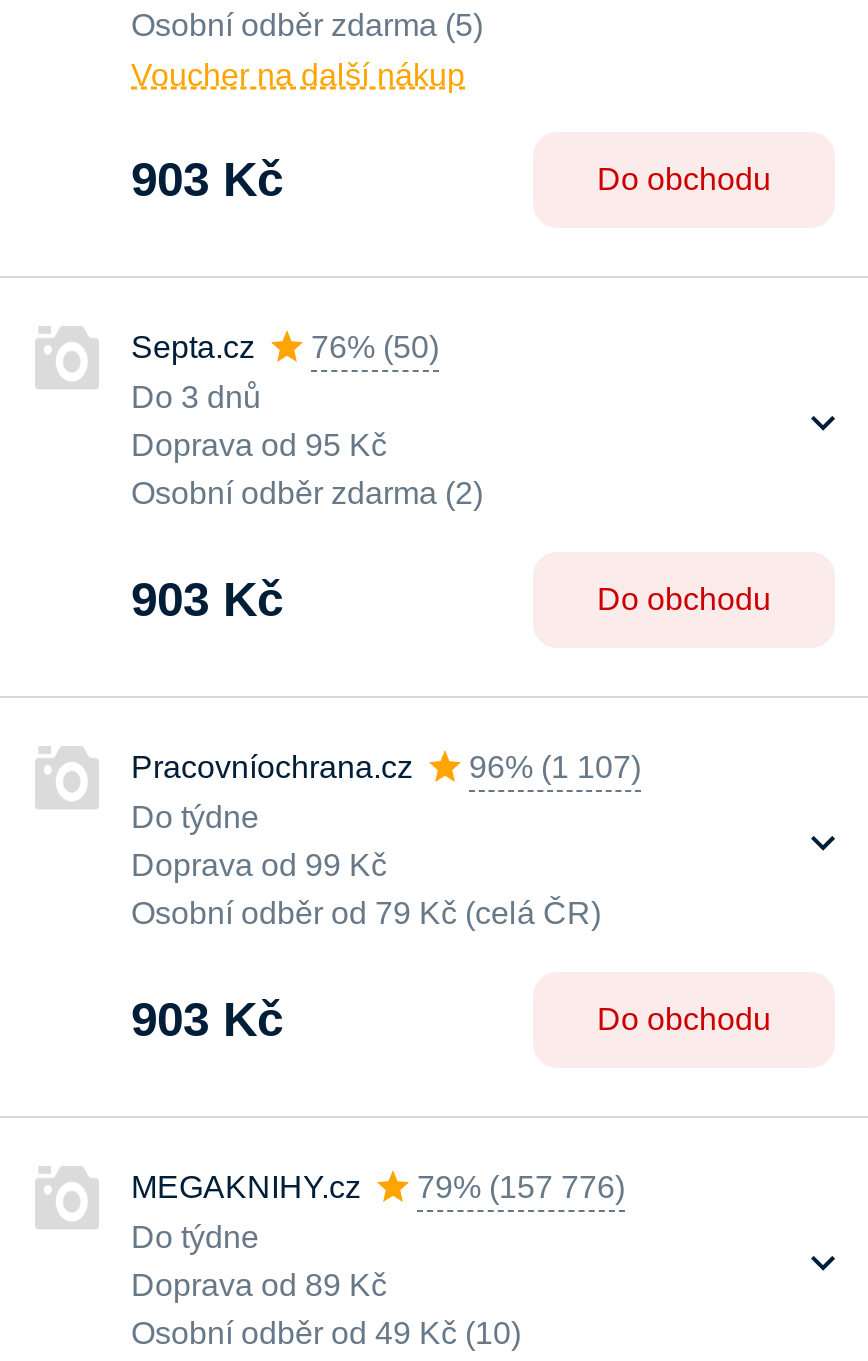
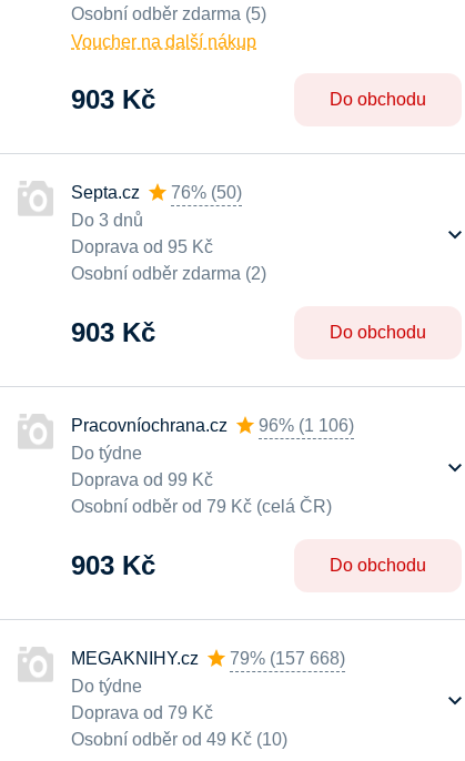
- Pracovníochrana.cz 96% (1 107)
+ Pracovníochrana.cz 96% (1 106)

- MEGAKNIHY.cz 79% (157 776)
+ MEGAKNIHY.cz 79% (157 668)

- Doprava od 89 Kč
+ Doprava od 79 Kč
